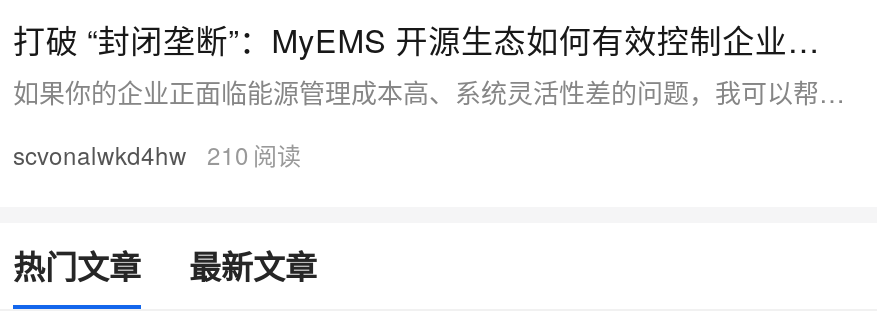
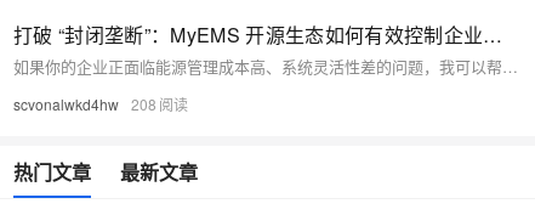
- scvonalwkd4hw 210
+ scvonalwkd4hw 208
